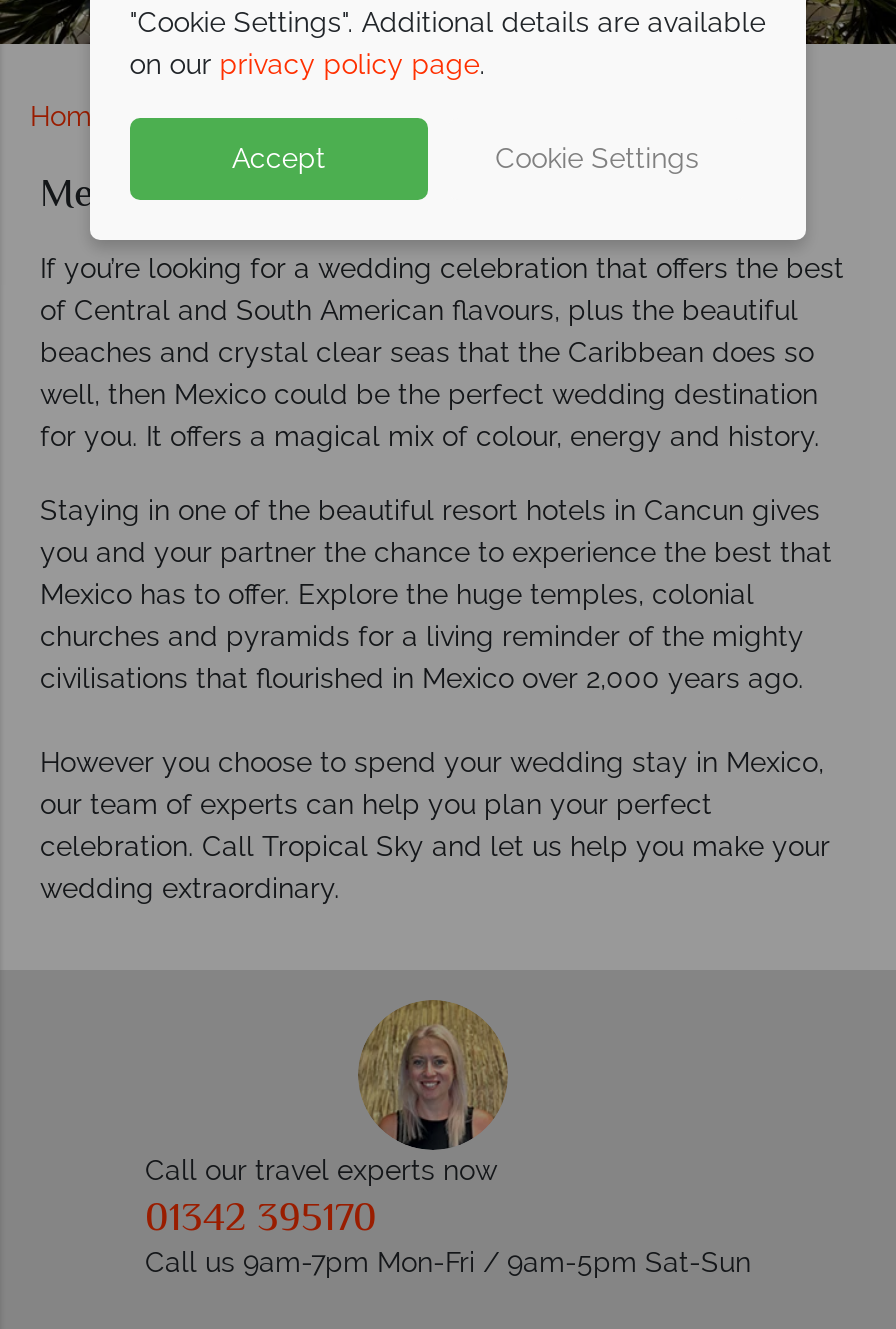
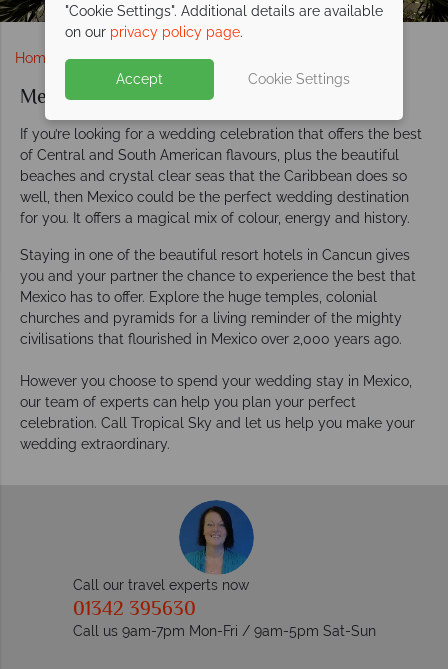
- [image]
- 01342 395170
+ [image]
+ 01342 395630
